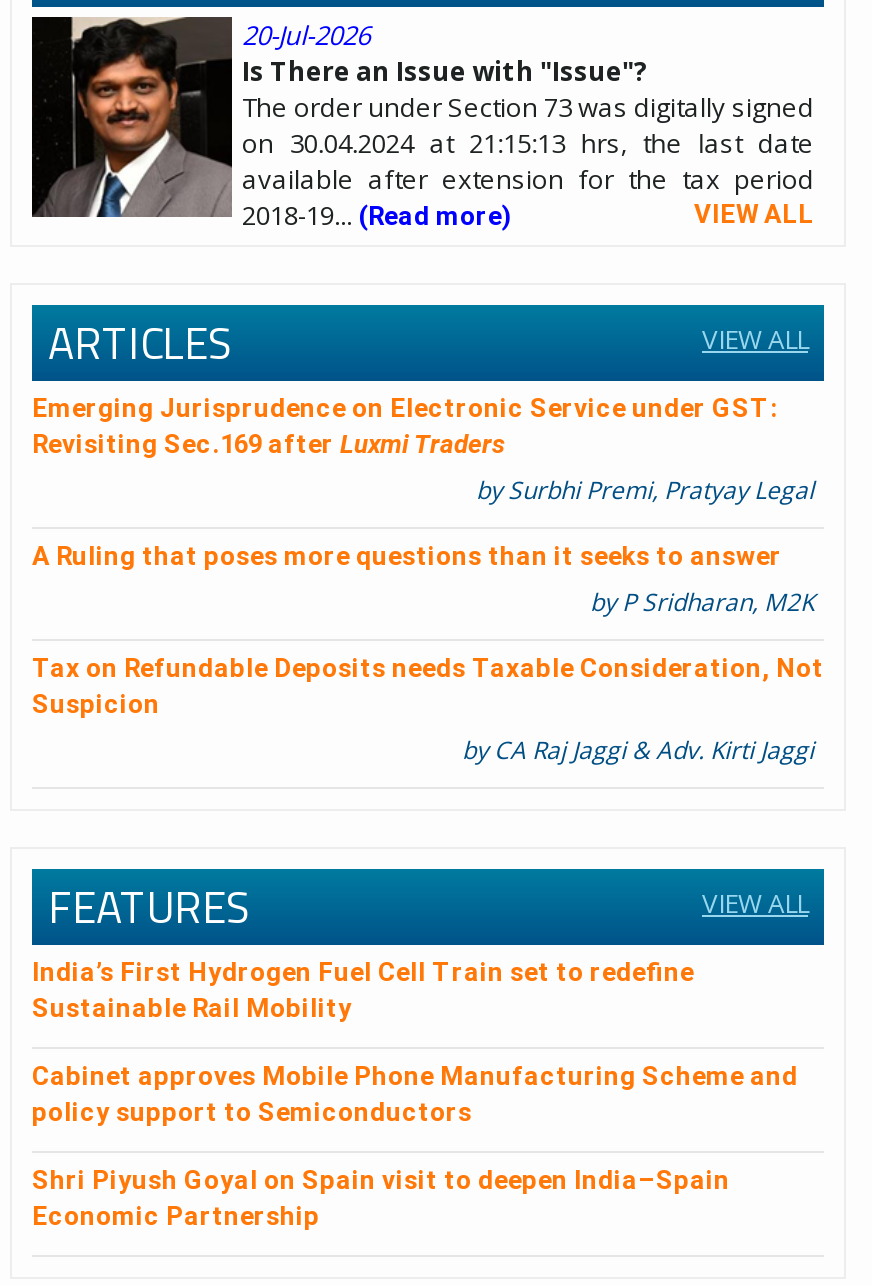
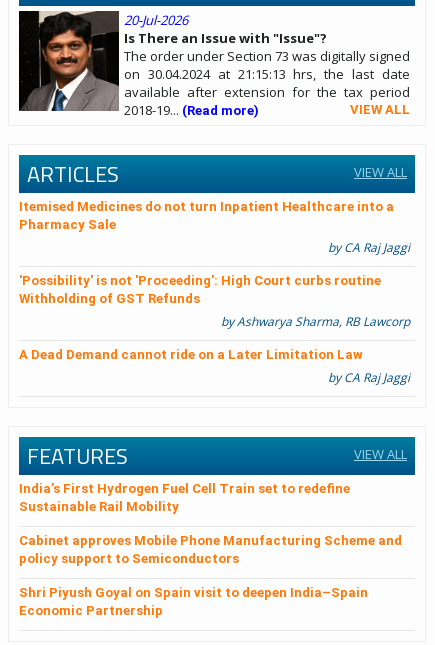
- Emerging Jurisprudence on Electronic Service under GST:
- Revisiting Sec.169 after Luxmi Traders
- by Surbhi Premi, Pratyay Legal
+ Itemised Medicines do not turn Inpatient Healthcare into a
+ Pharmacy Sale
+ by CA Raj Jaggi

- A Ruling that poses more questions than it seeks to answer
- by P Sridharan, M2K
+ 'Possibility' is not 'Proceeding': High Court curbs routine
+ Withholding of GST Refunds
+ by Ashwarya Sharma, RB Lawcorp

- Tax on Refundable Deposits needs Taxable Consideration, Not
- Suspicion
- by CA Raj Jaggi & Adv. Kirti Jaggi
+ A Dead Demand cannot ride on a Later Limitation Law
+ by CA Raj Jaggi
